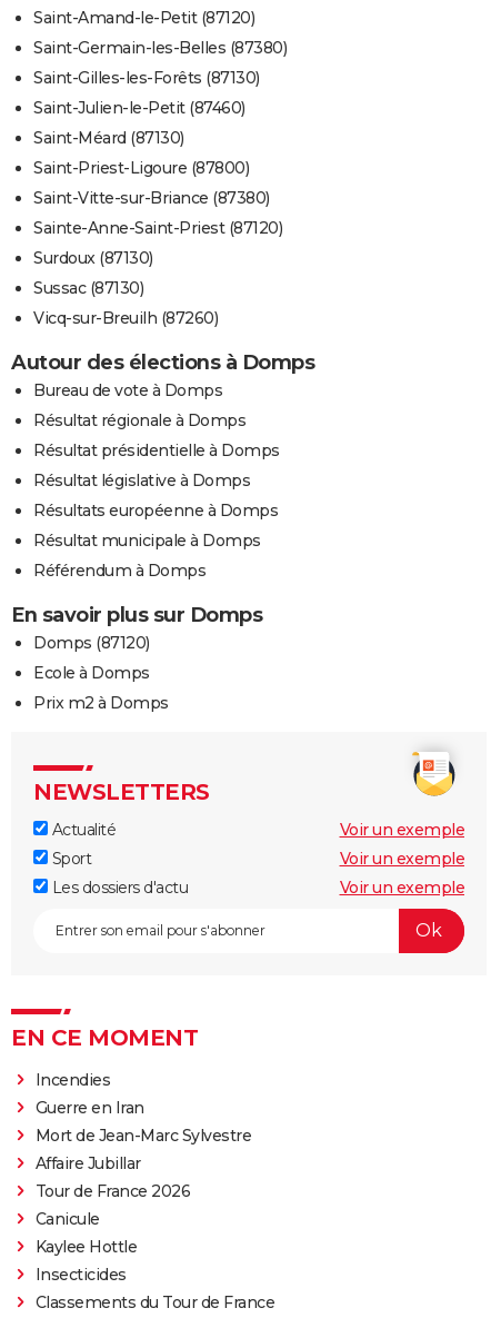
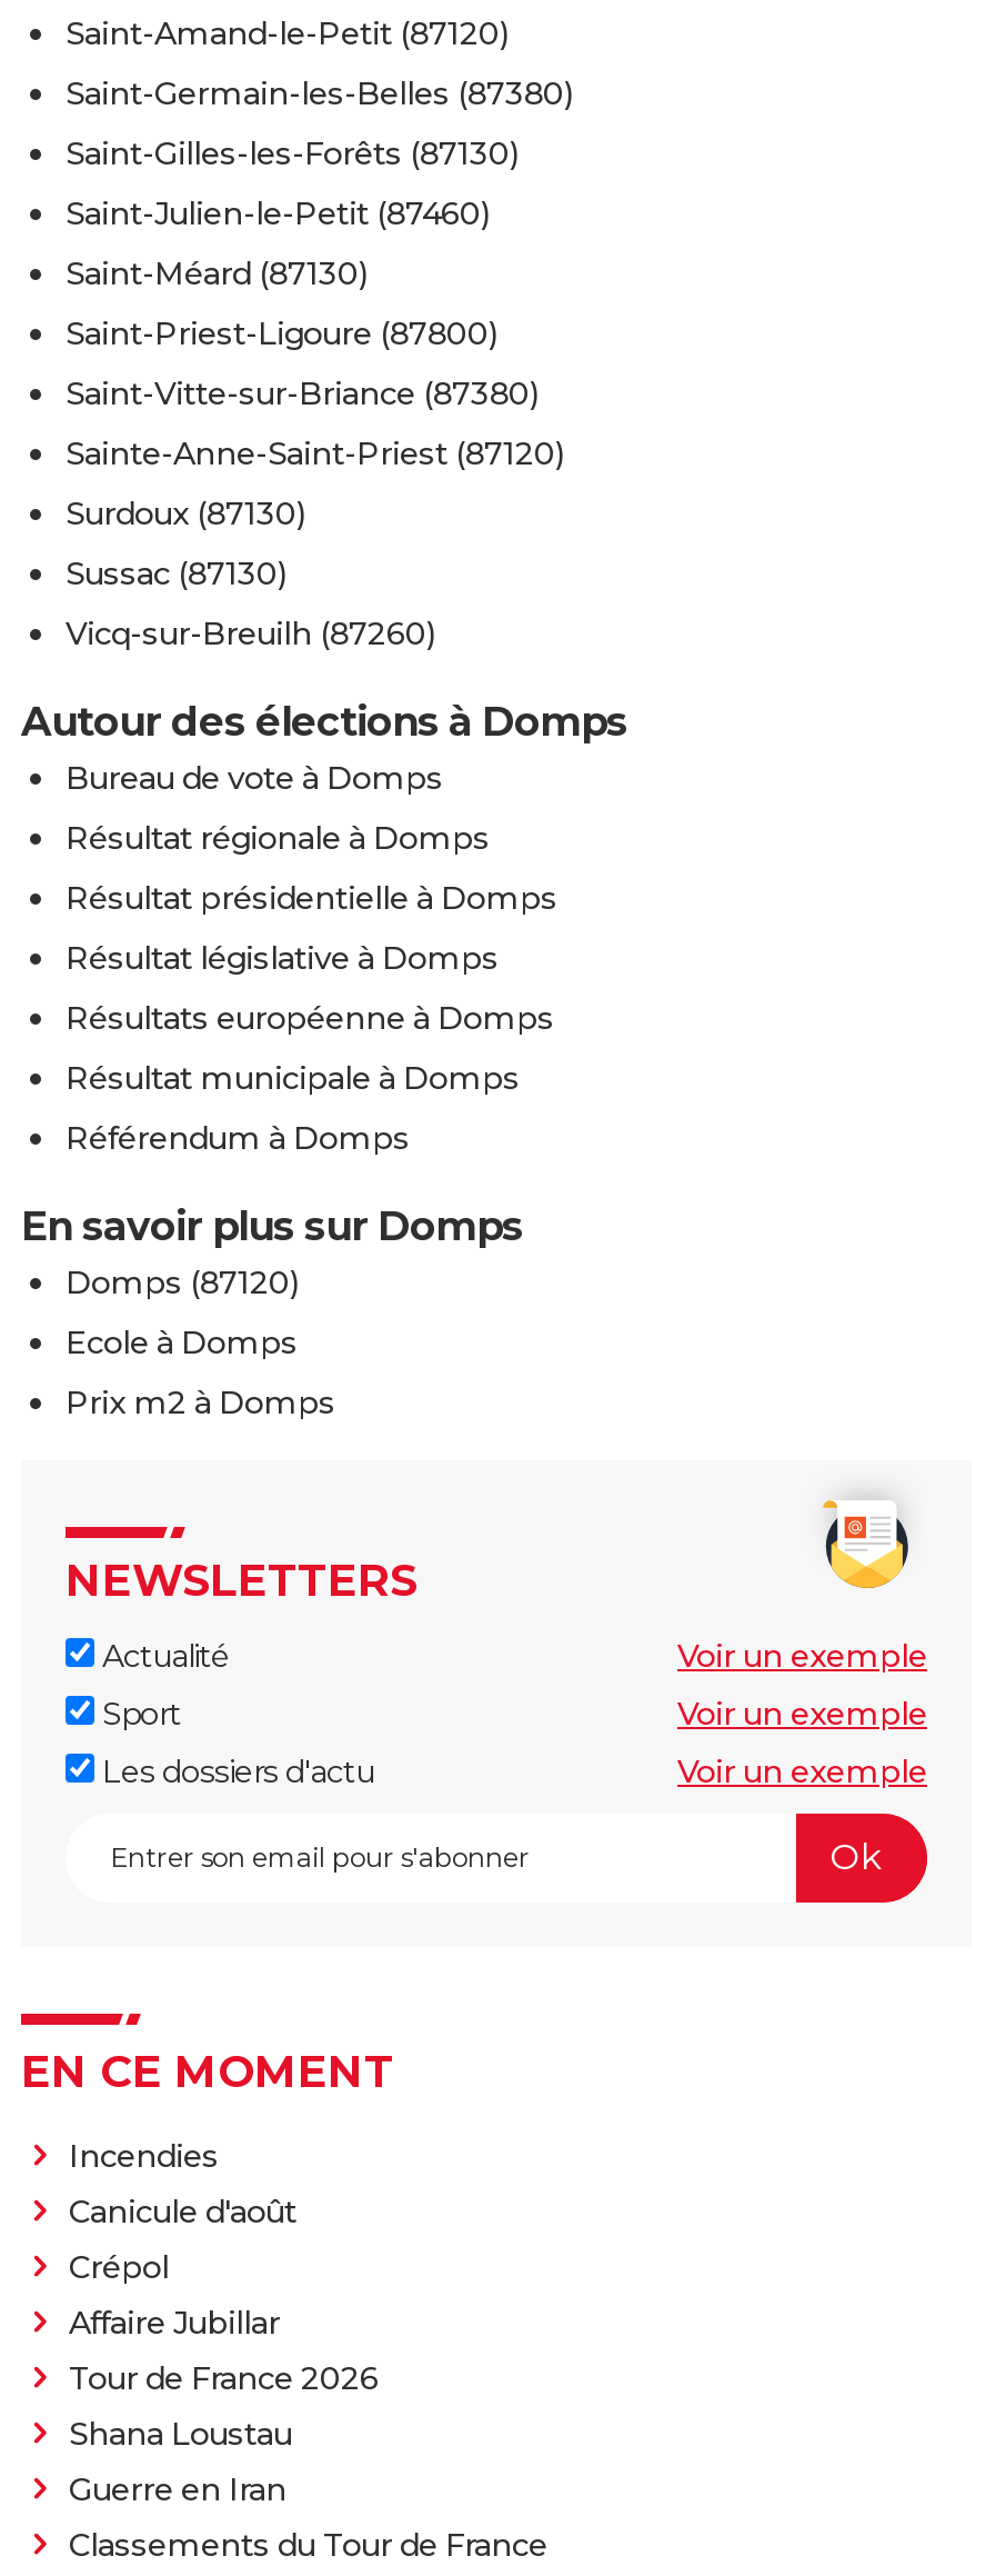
moved down: Guerre en Iran

- Mort de Jean-Marc Sylvestre
+ Canicule d'août
+ Crépol

- Canicule
- Kaylee Hottle
- Insecticides
+ Shana Loustau
